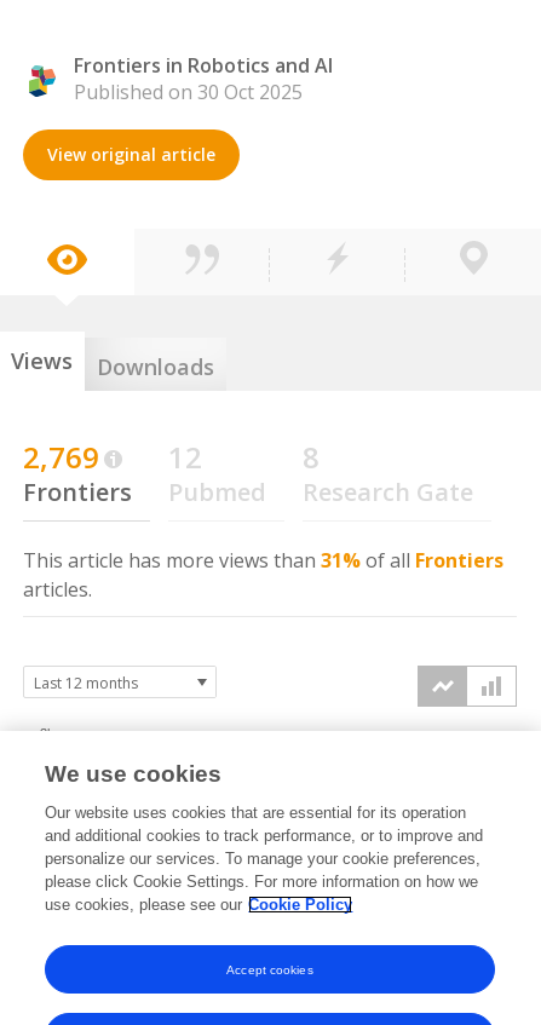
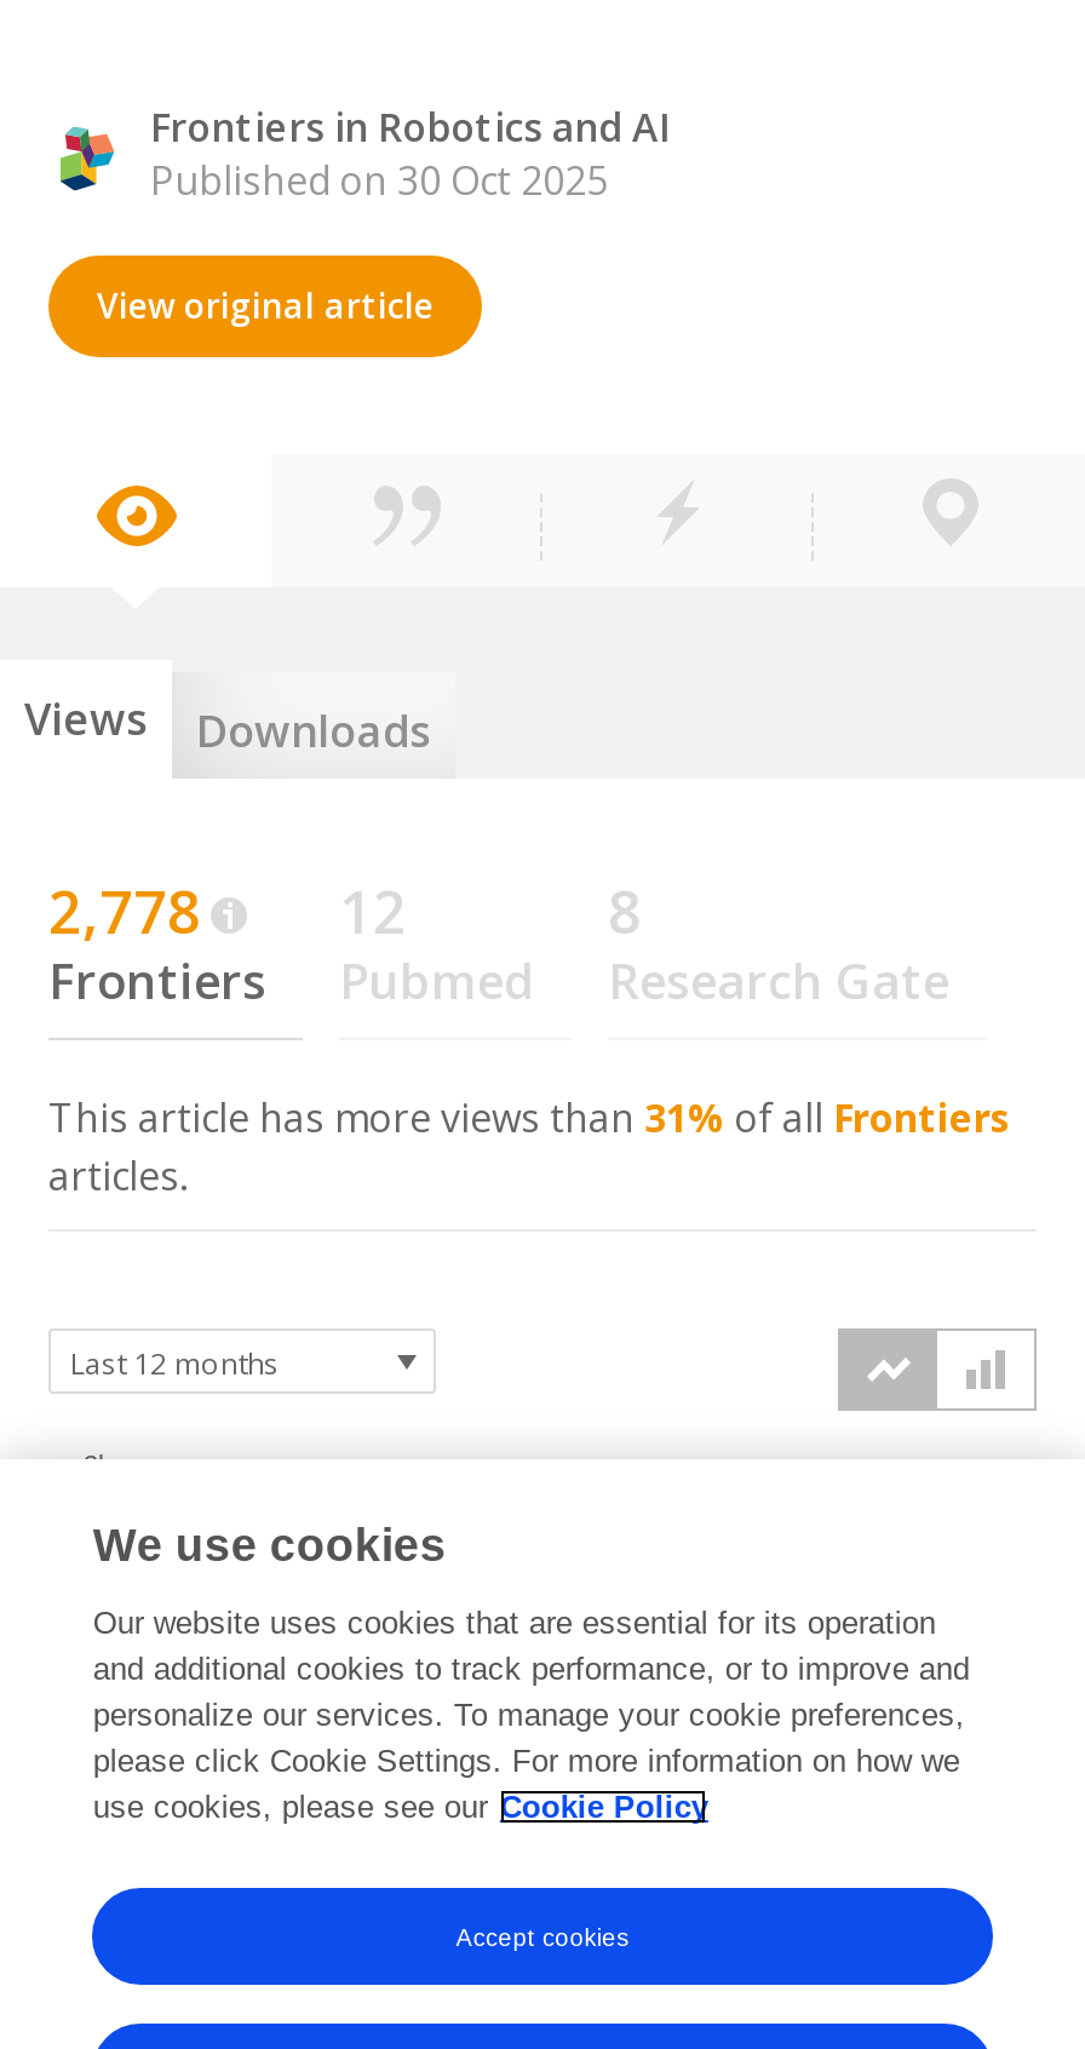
- 2,769
+ 2,778
